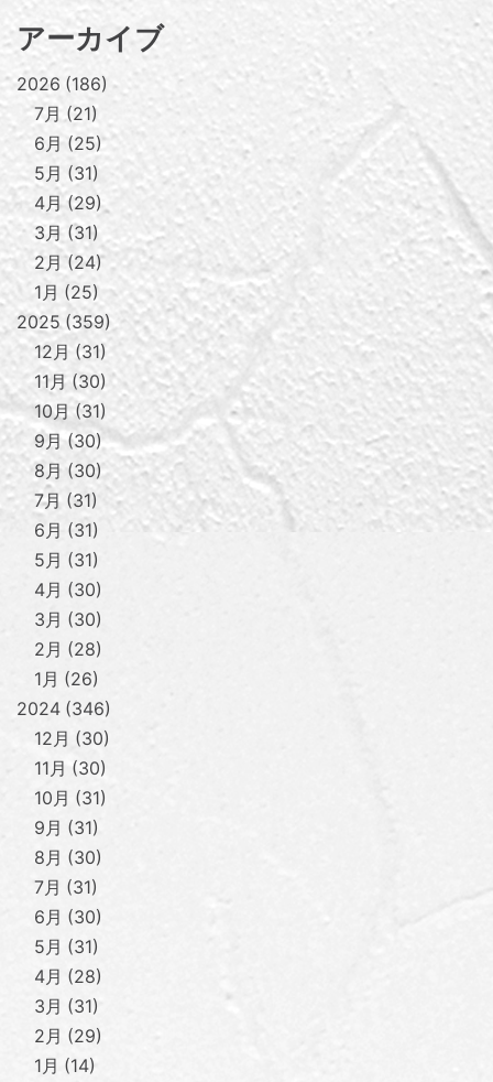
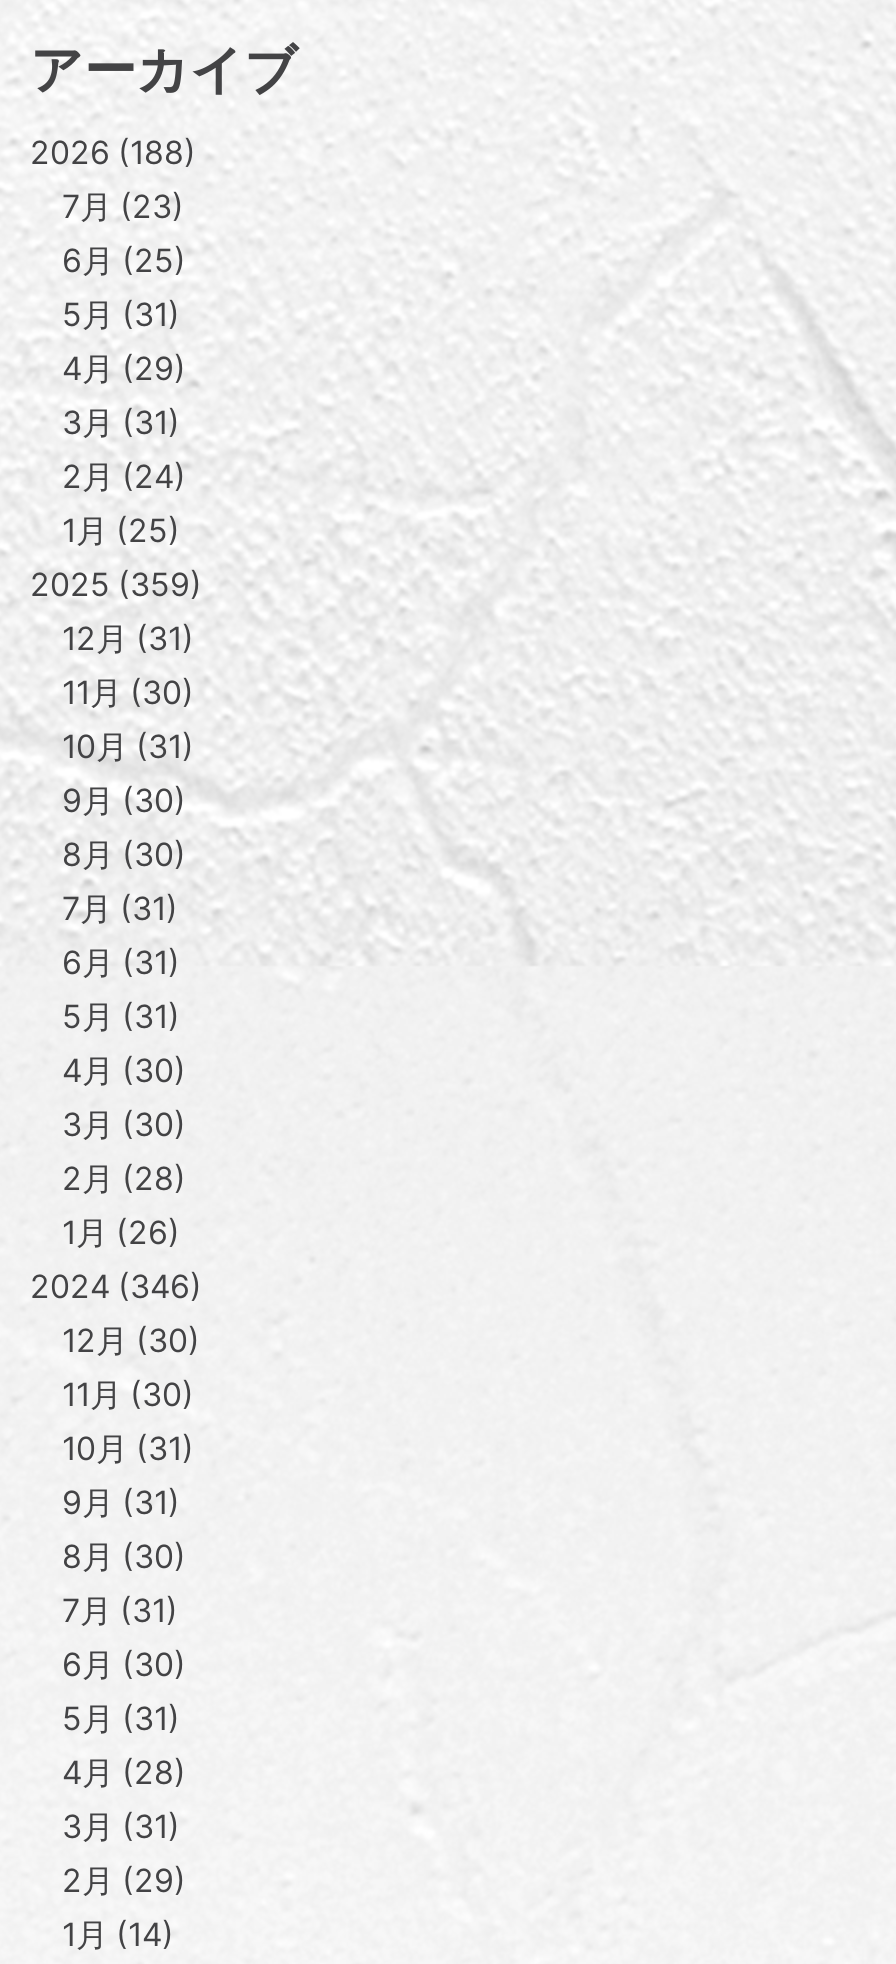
- 2026 186
+ 2026 188

- 7月 21
+ 7月 23
